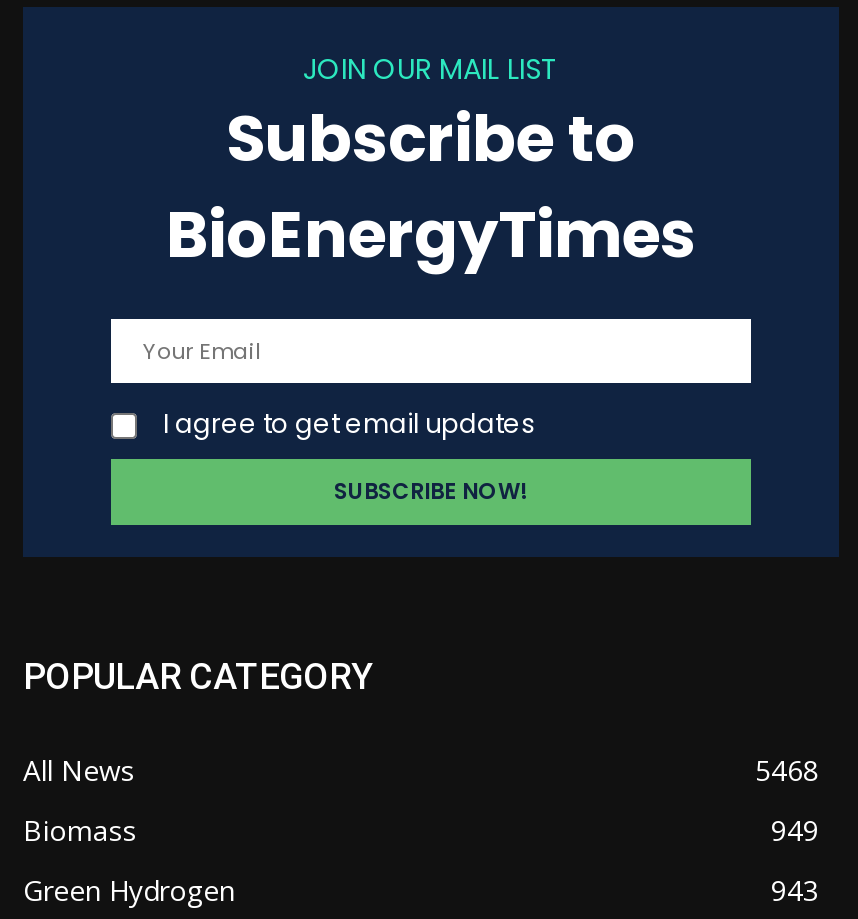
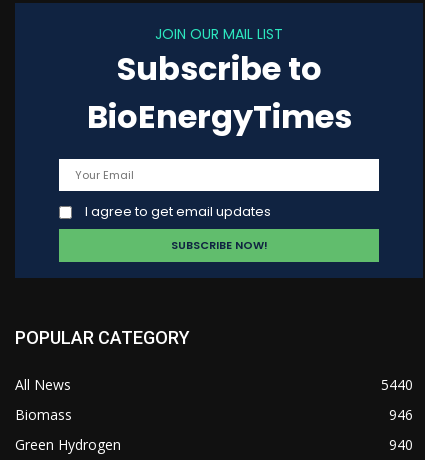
- 5468
+ 5440

- 949
+ 946

- 943
+ 940
